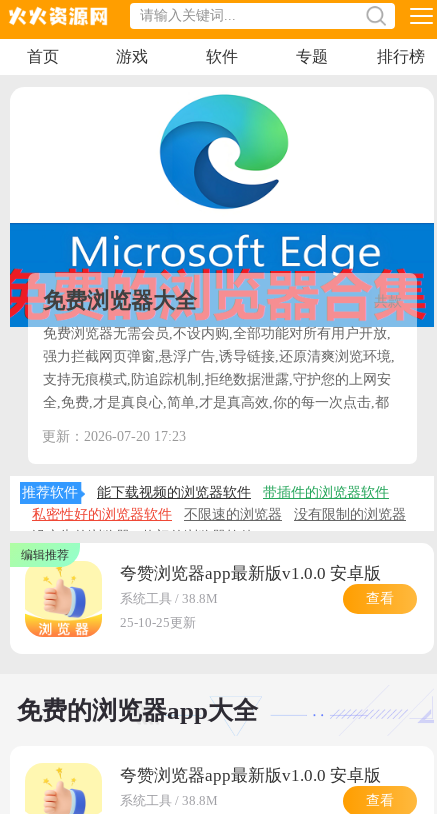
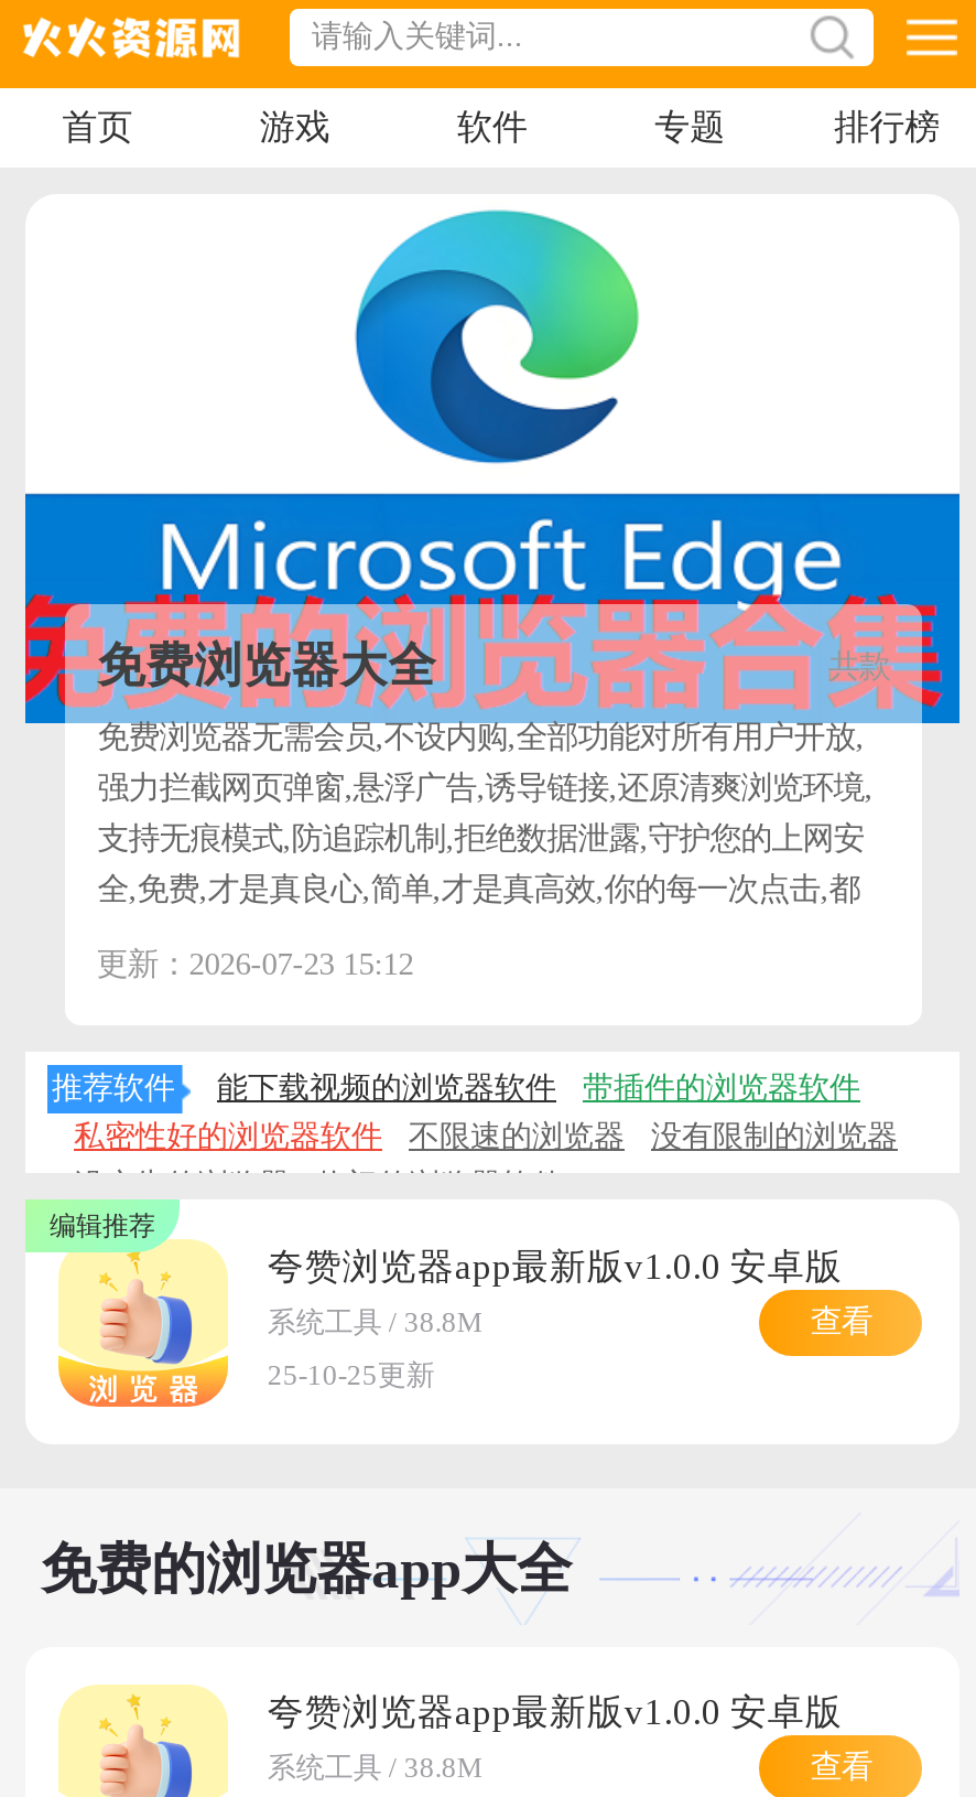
- 更新：2026-07-20 17:23
+ 更新：2026-07-23 15:12
